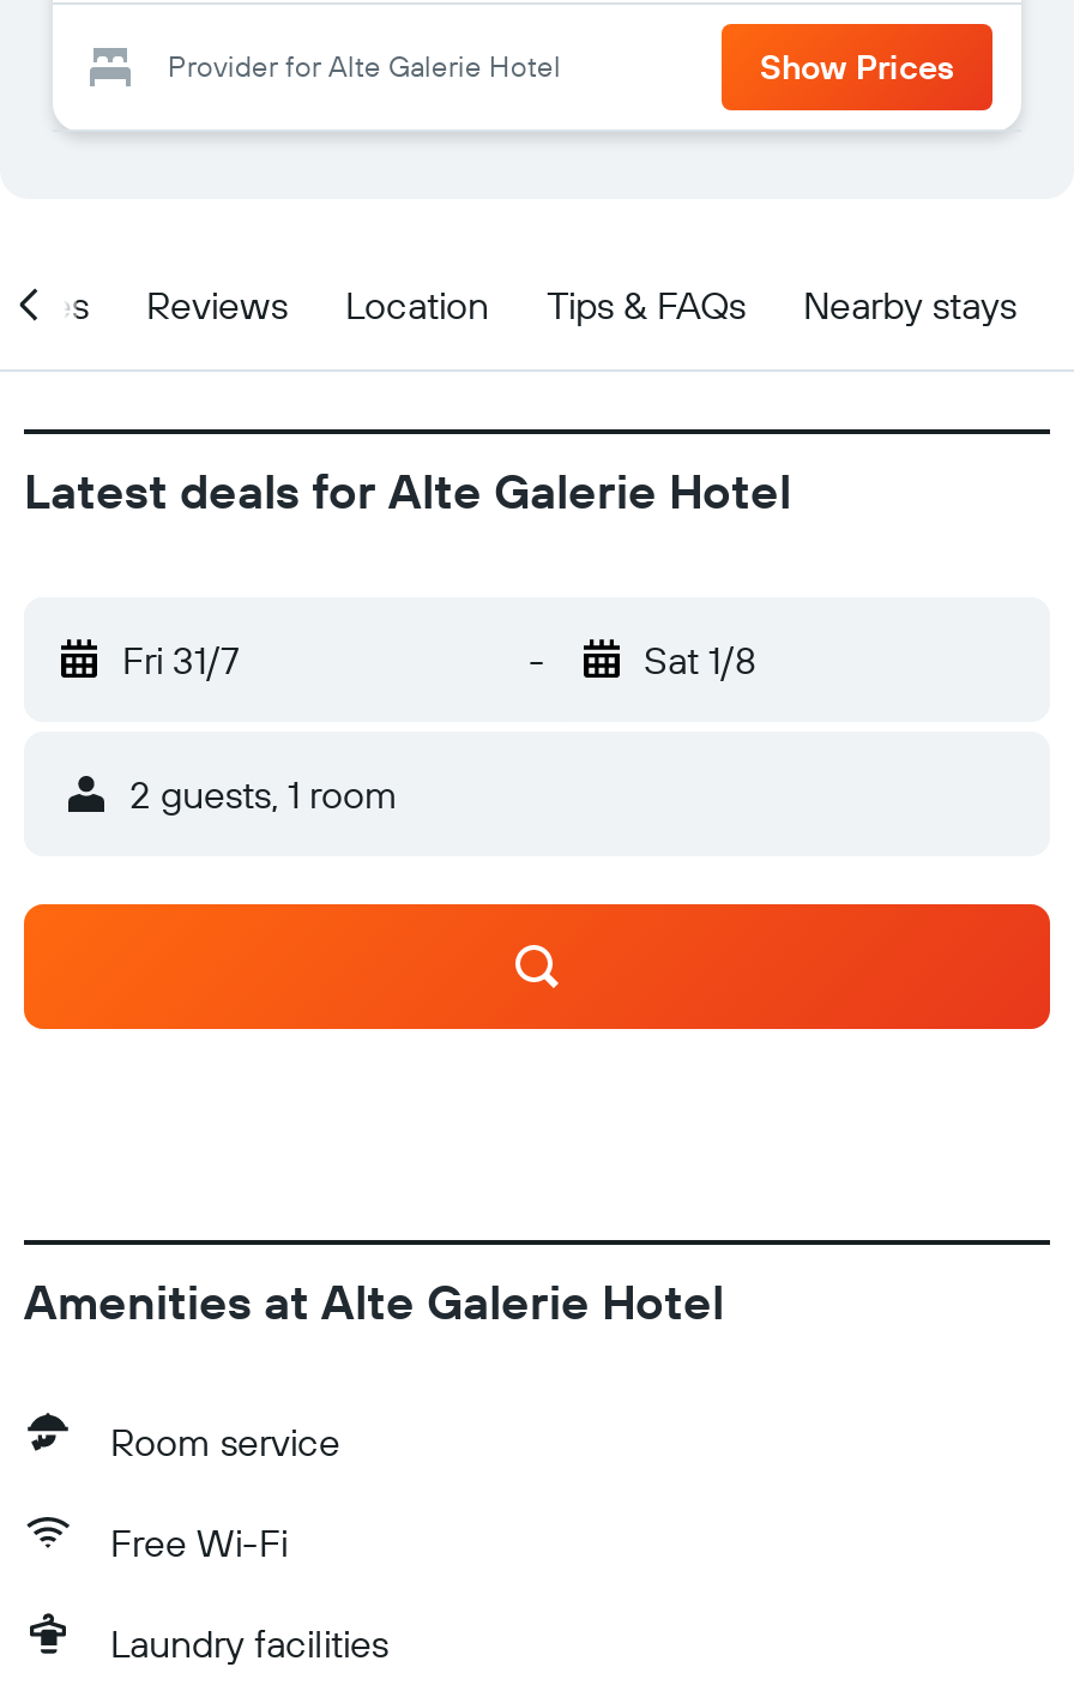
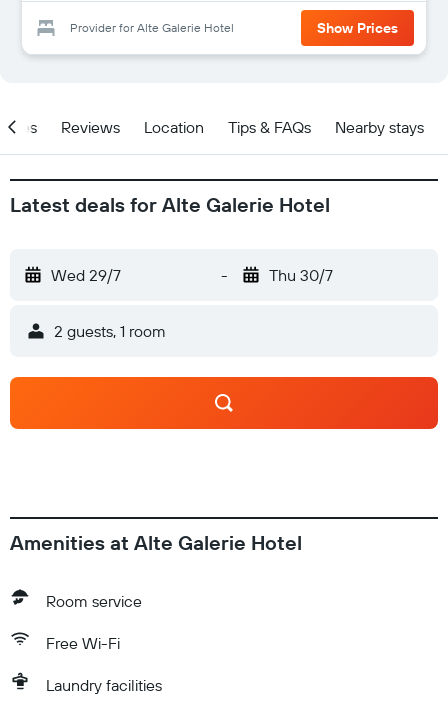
- Fri 31/7
+ Wed 29/7

- Sat 1/8
+ Thu 30/7
